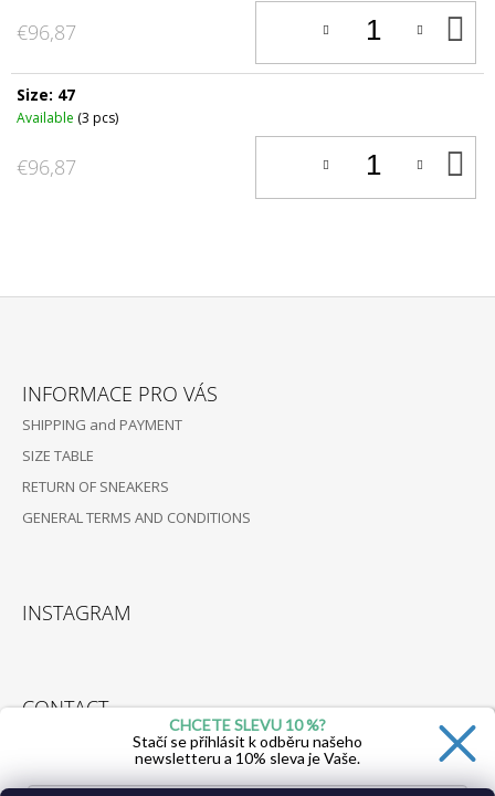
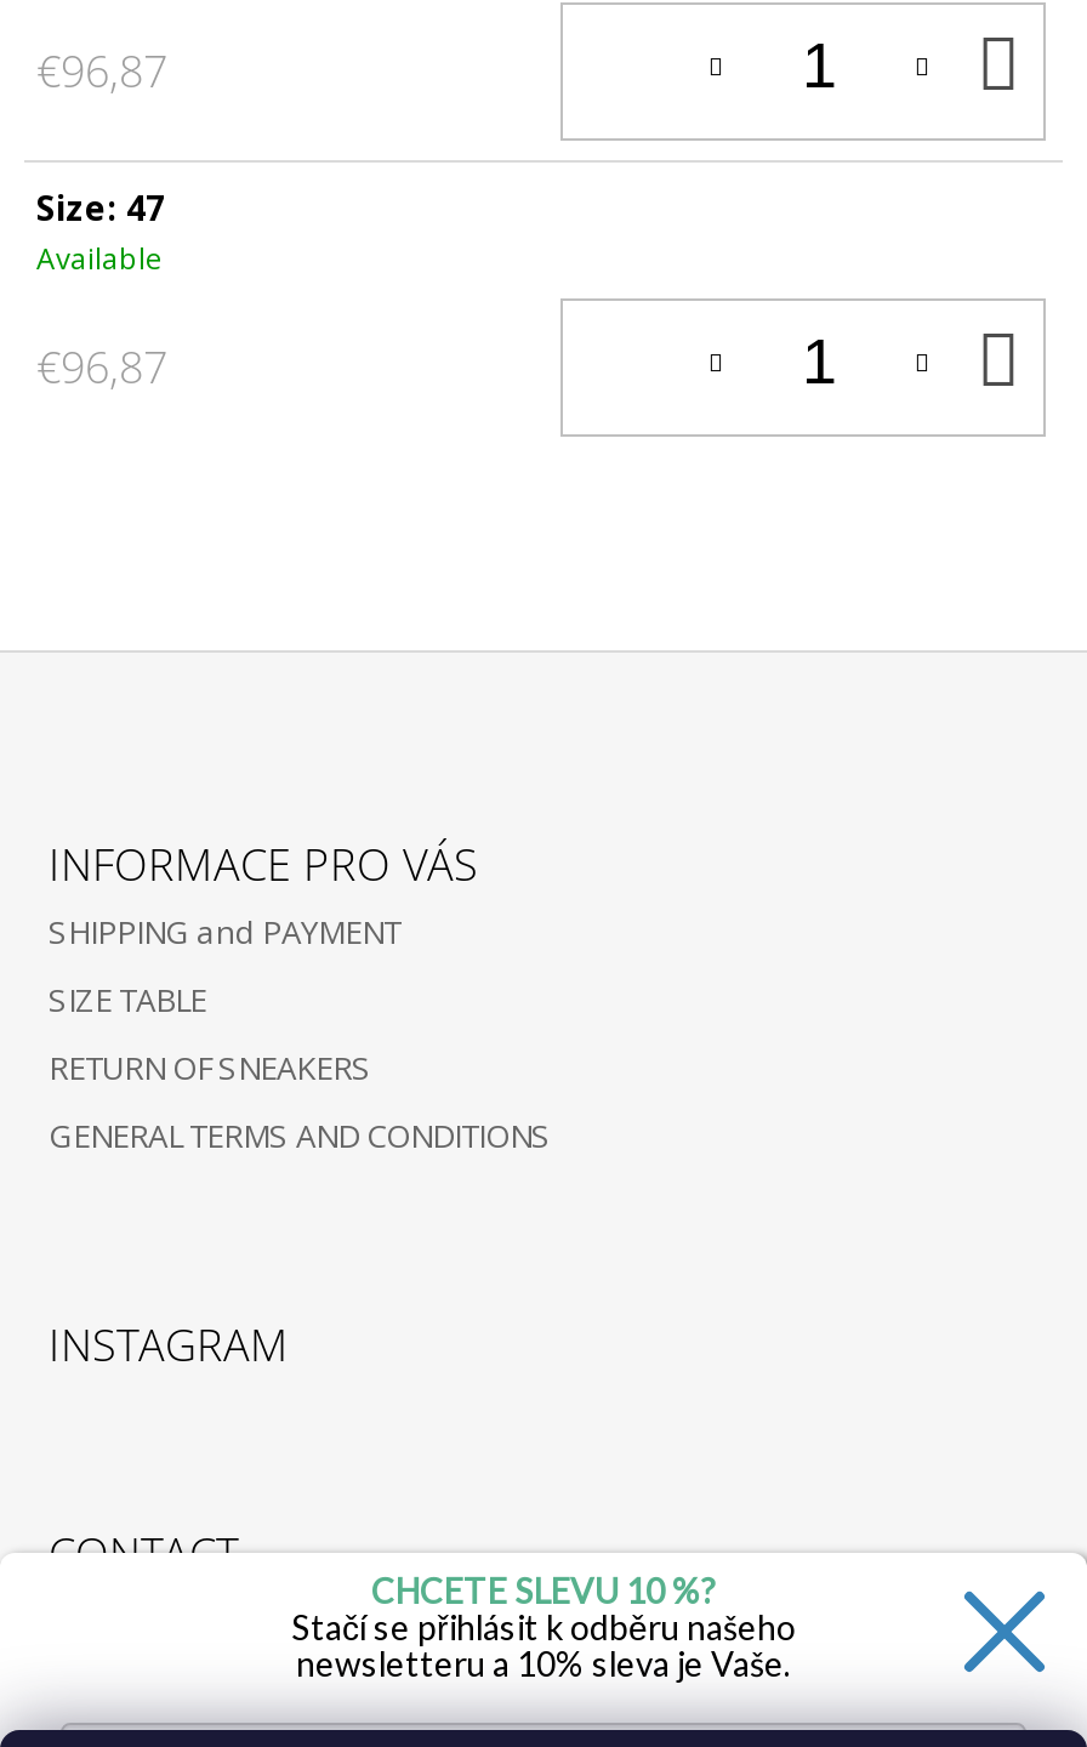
- Available (3 pcs)
+ Available
